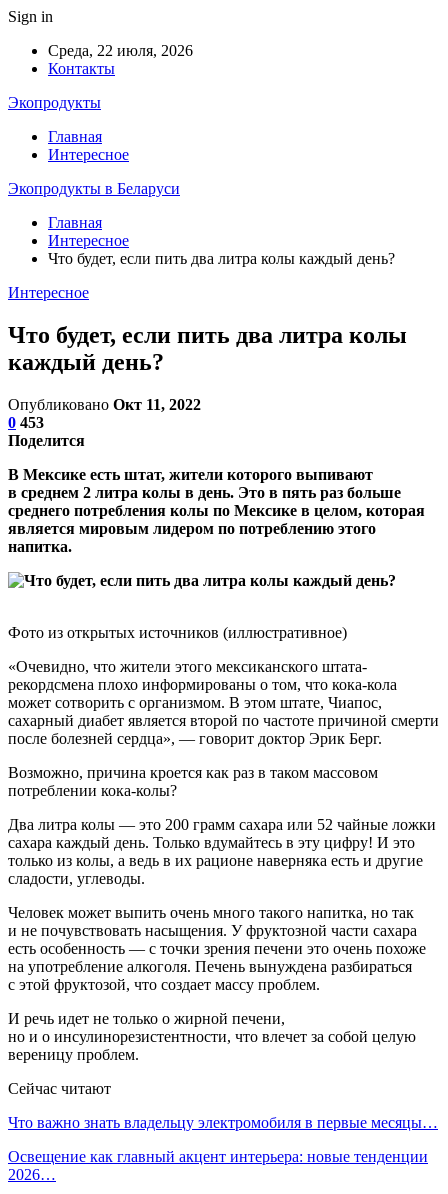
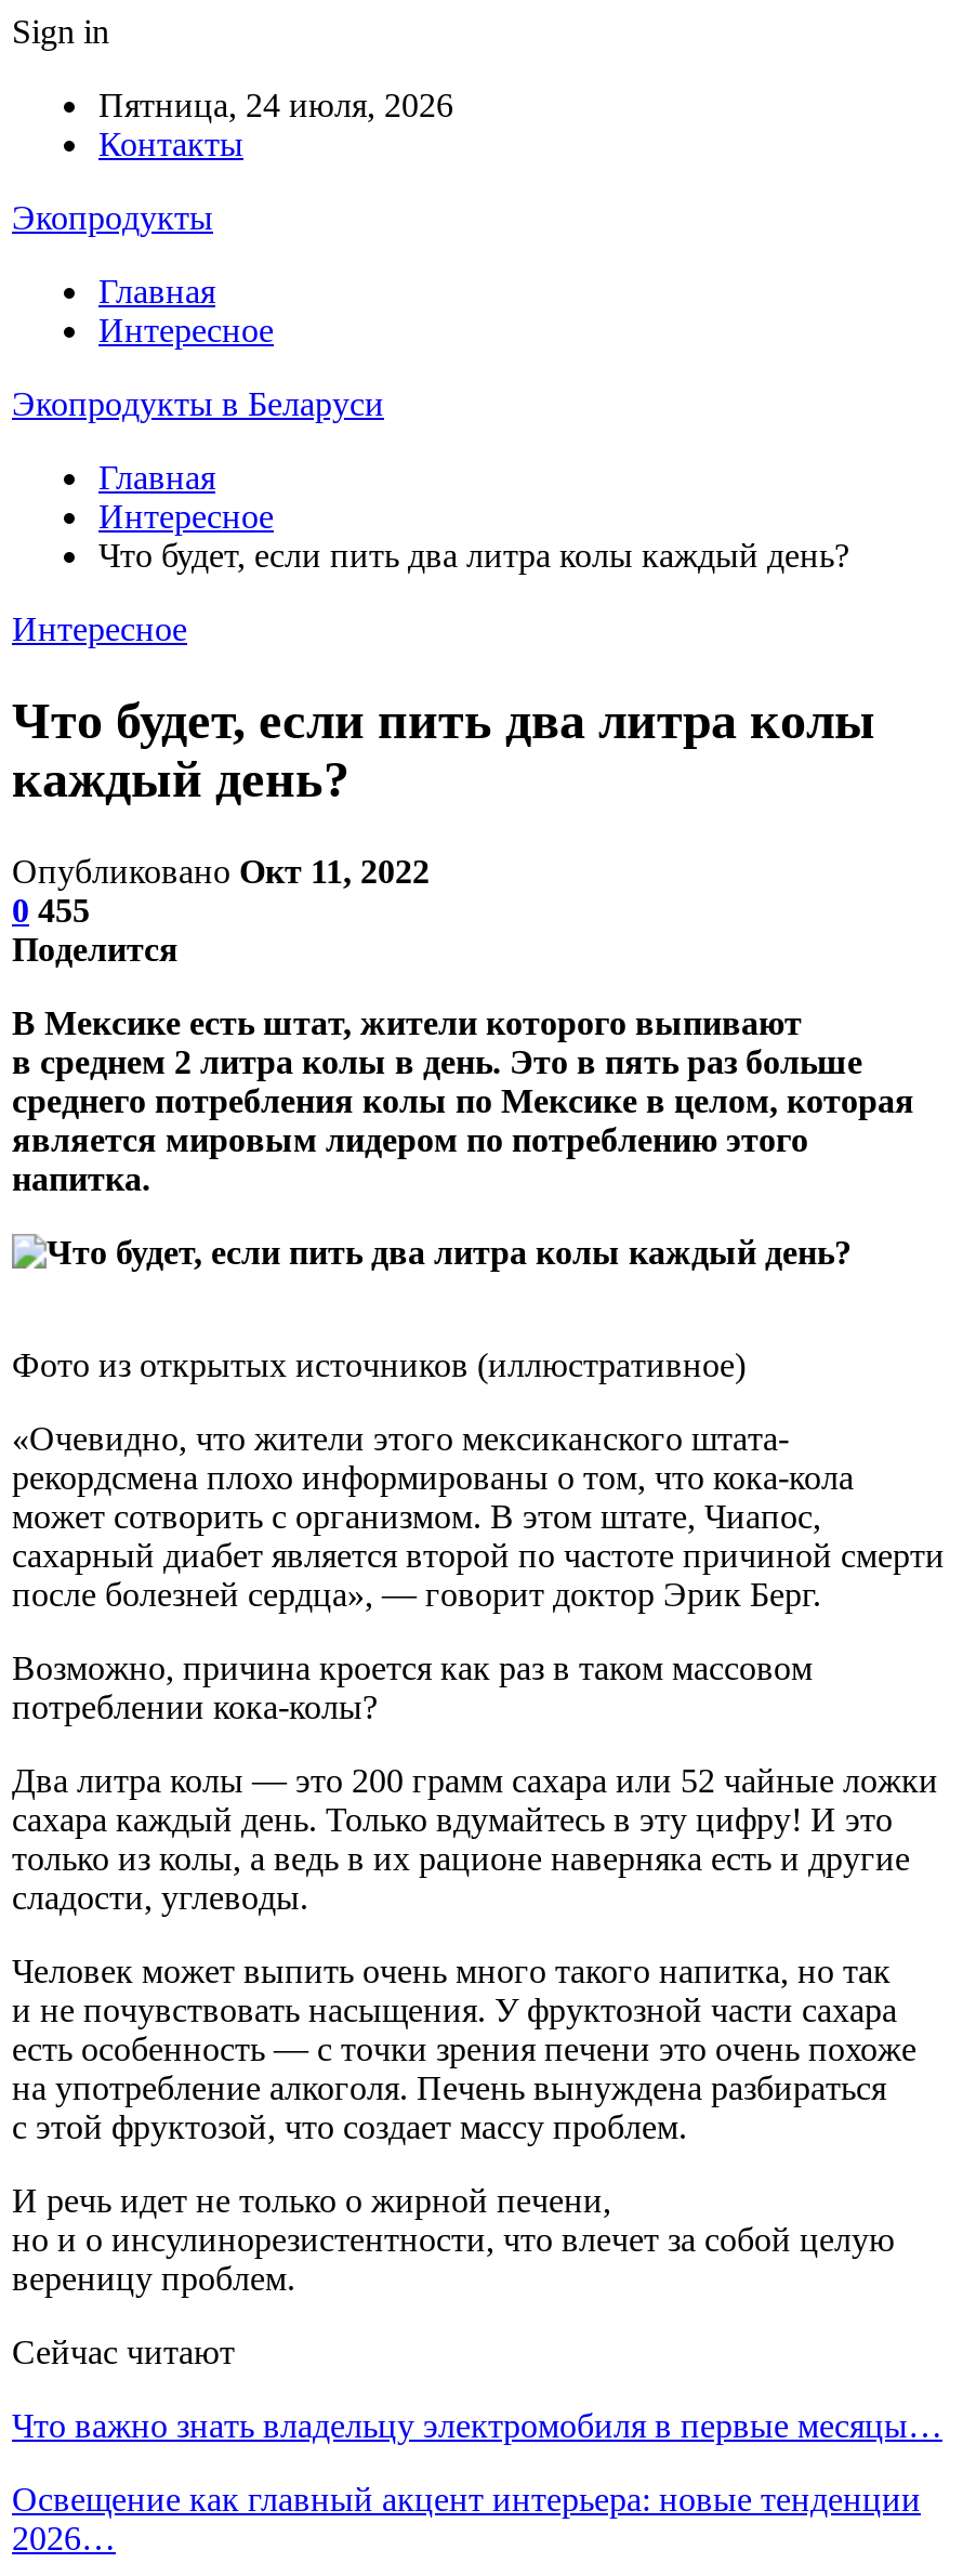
- Среда, 22 июля, 2026
+ Пятница, 24 июля, 2026

- 0 453
+ 0 455
